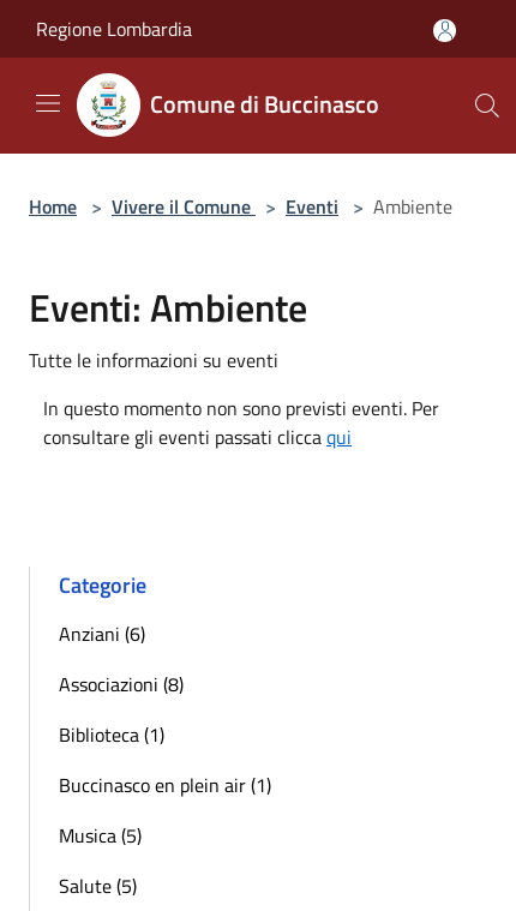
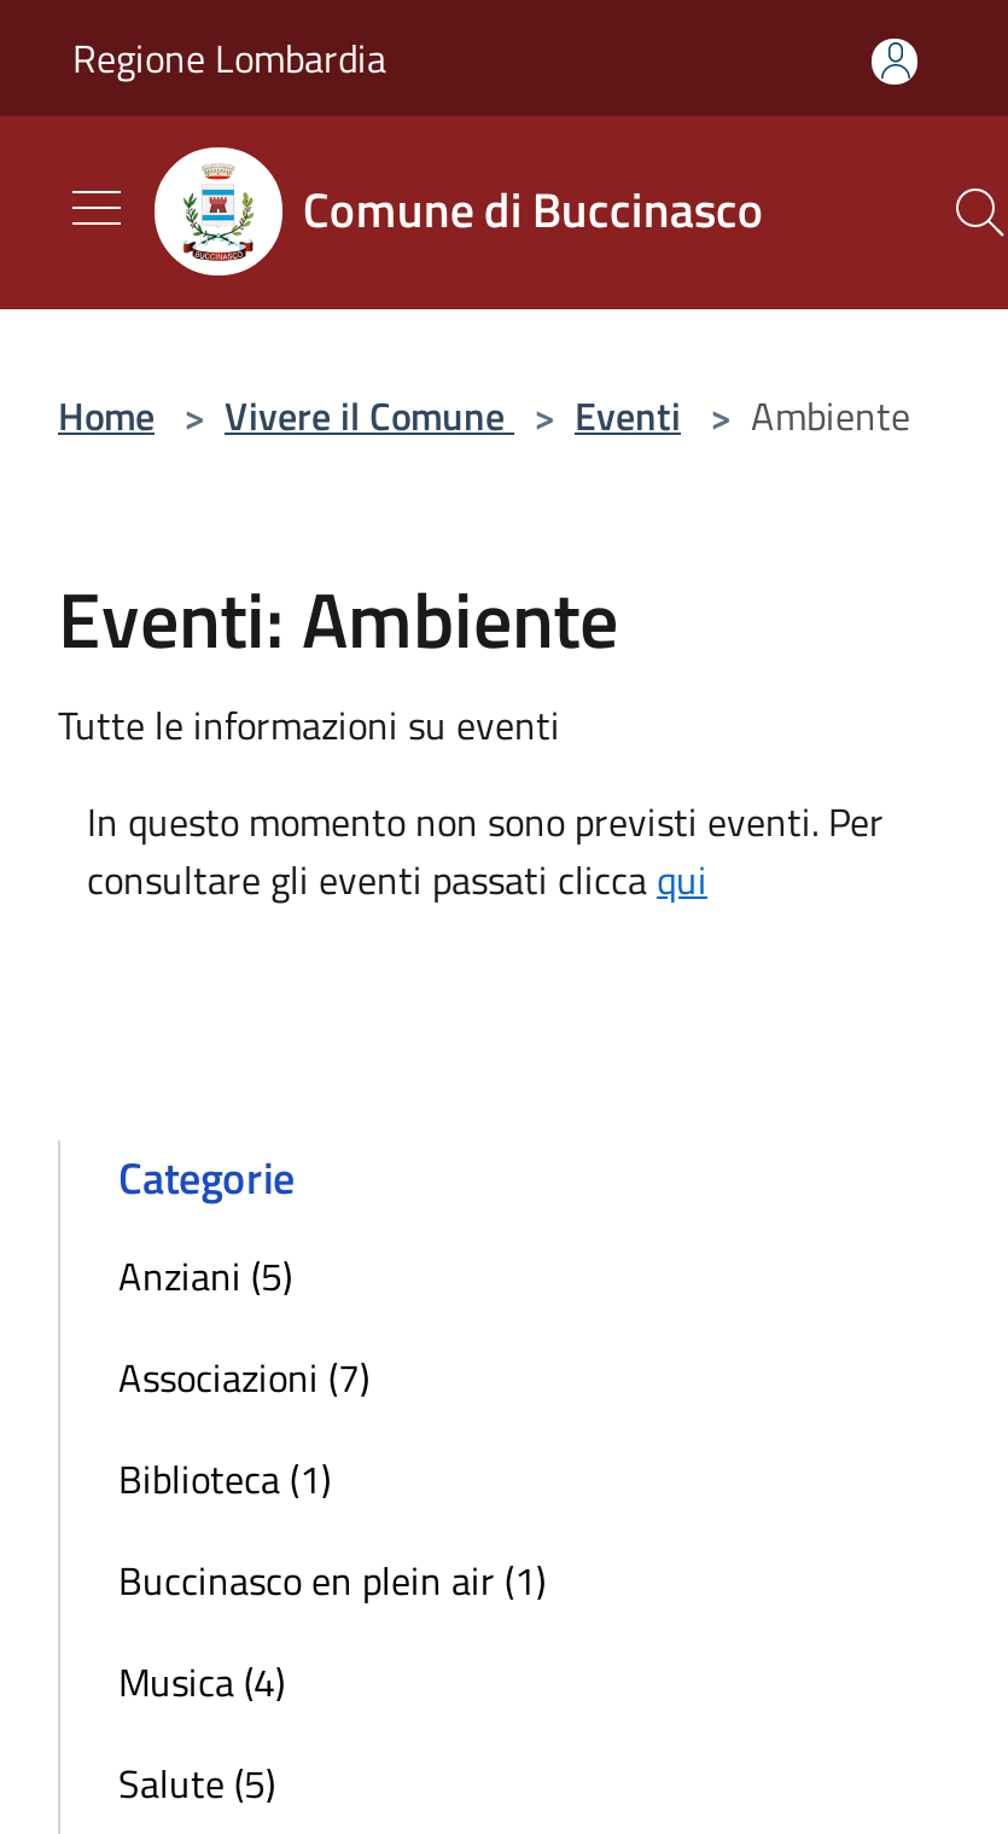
- Anziani (6)
+ Anziani (5)

- Associazioni (8)
+ Associazioni (7)

- Musica (5)
+ Musica (4)
